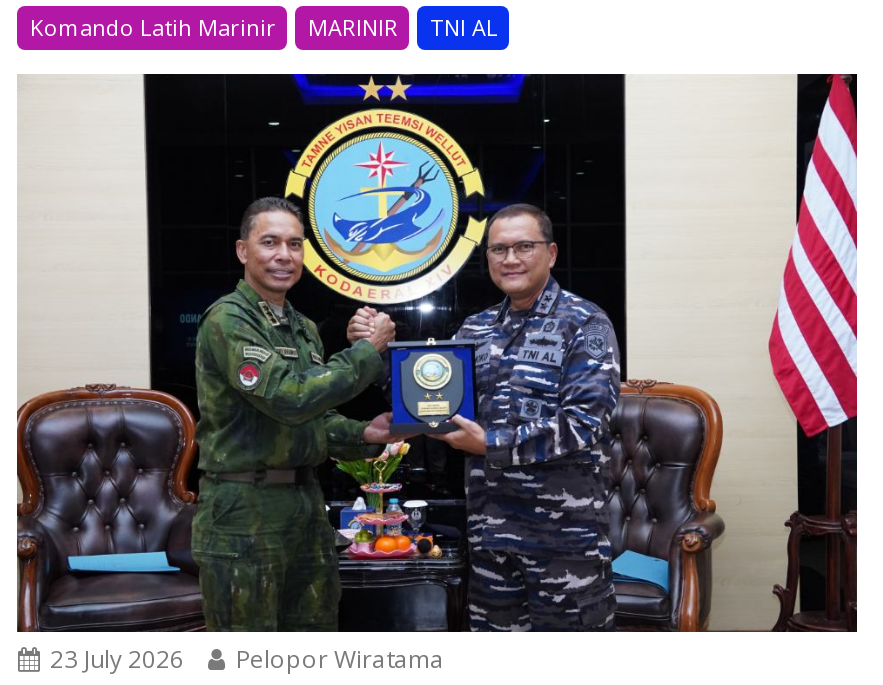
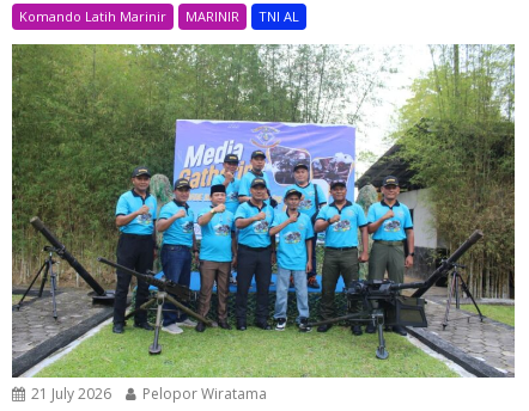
- [image]
- 23 July 2026 Pelopor Wiratama
+ [image]
+ 21 July 2026 Pelopor Wiratama
